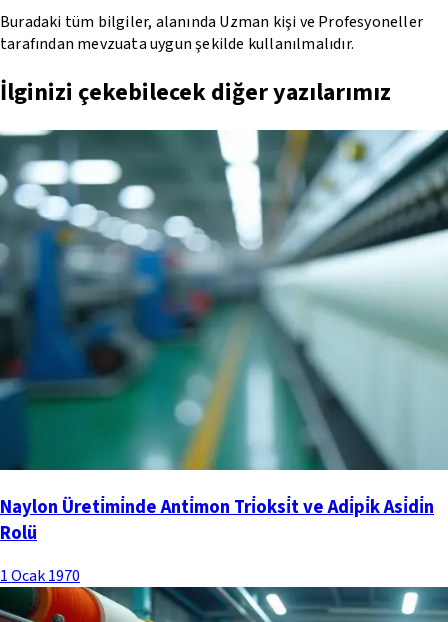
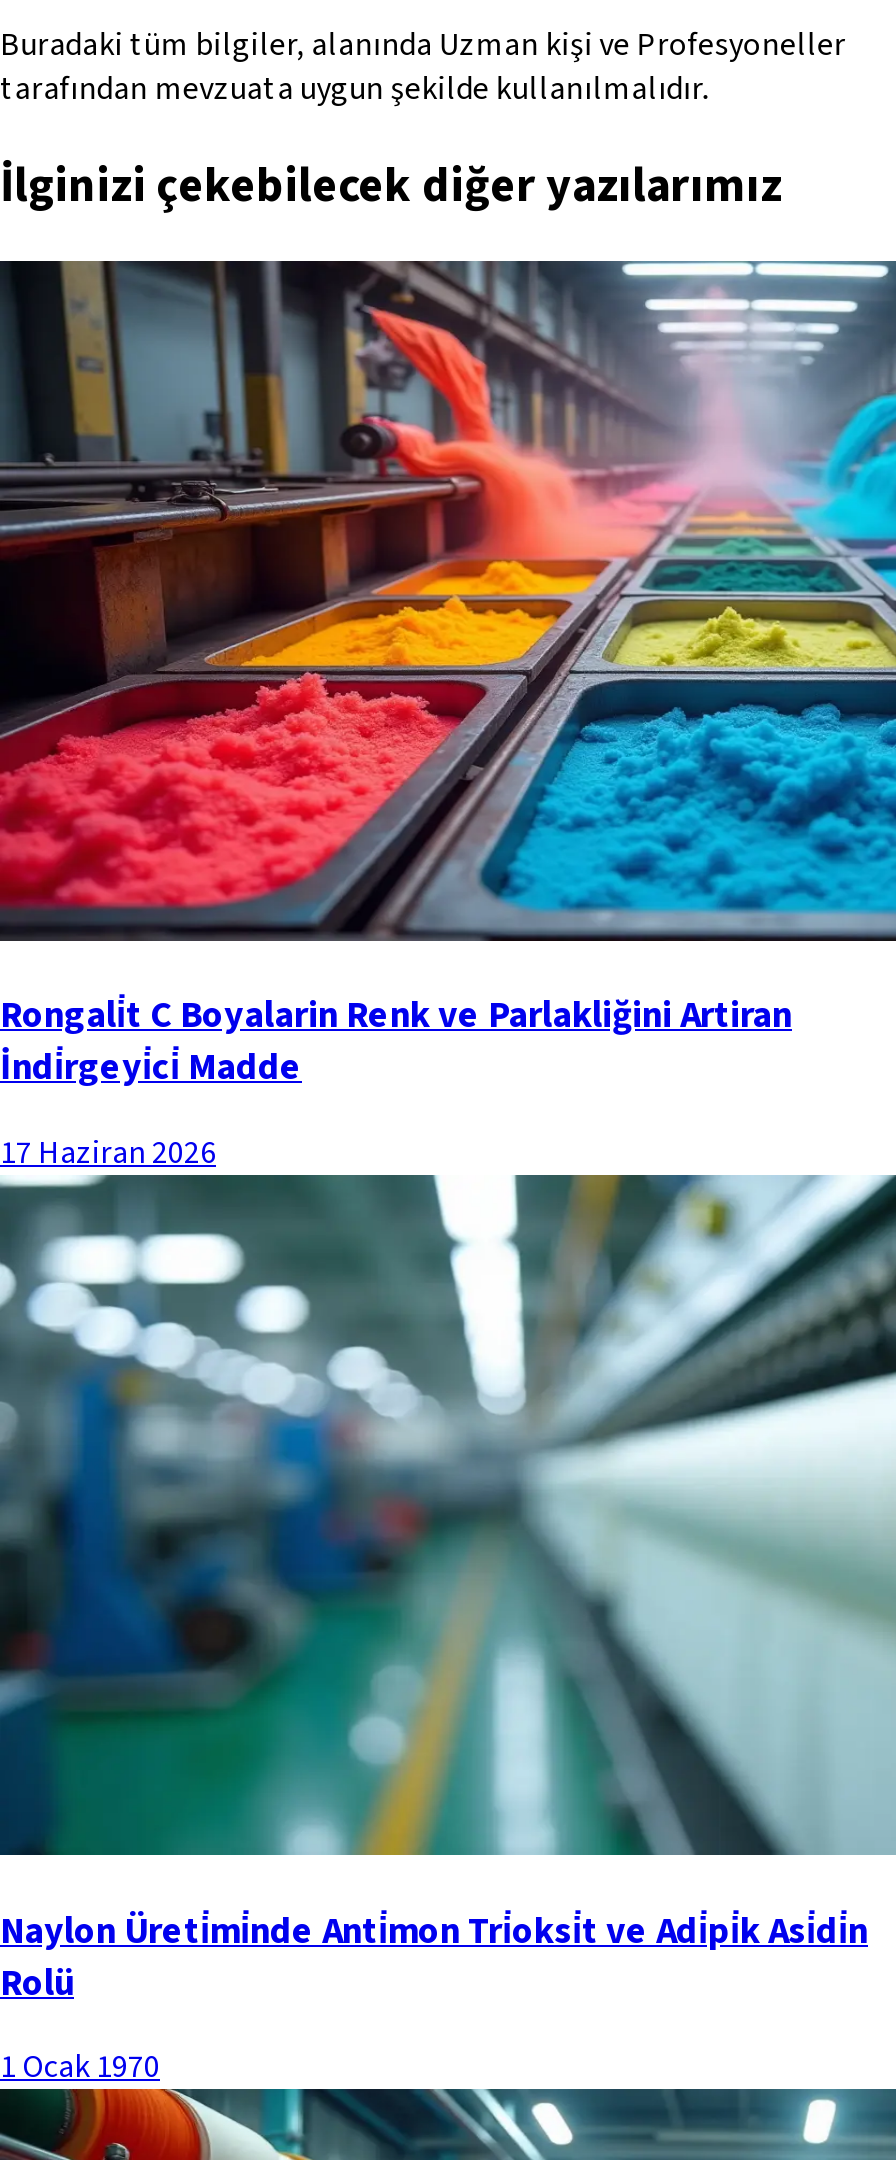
+ [image]
+ Rongali̇t C Boyalarin Renk ve Parlakliğini Artiran
+ İndi̇rgeyi̇ci̇ Madde
+ 17 Haziran 2026
